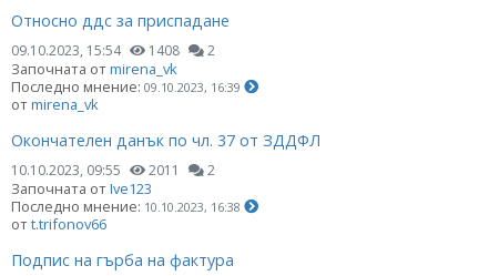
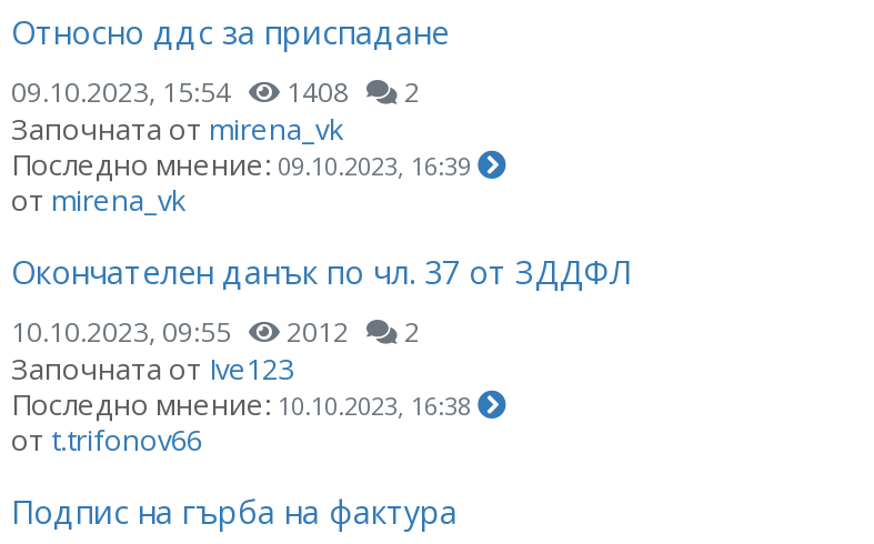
- 10.10.2023, 09:55 2011 2
+ 10.10.2023, 09:55 2012 2
